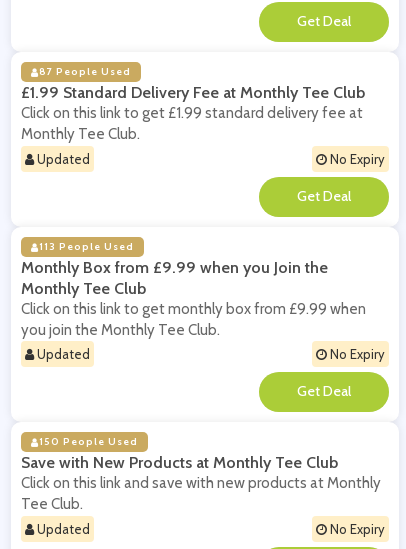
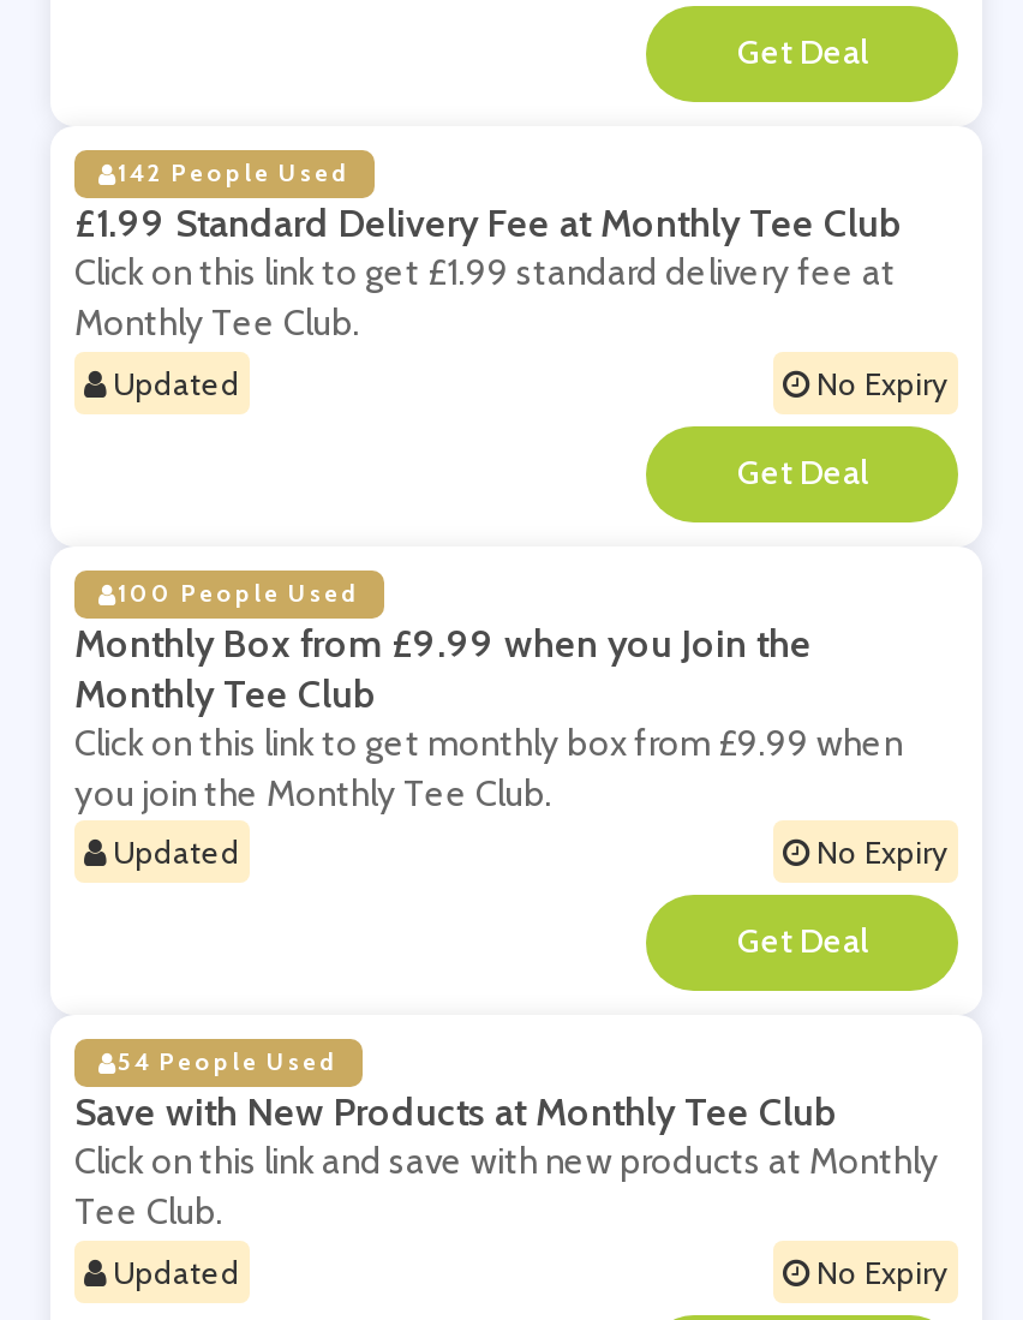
- 87 People Used
+ 142 People Used

- 113 People Used
+ 100 People Used

- 150 People Used
+ 54 People Used
